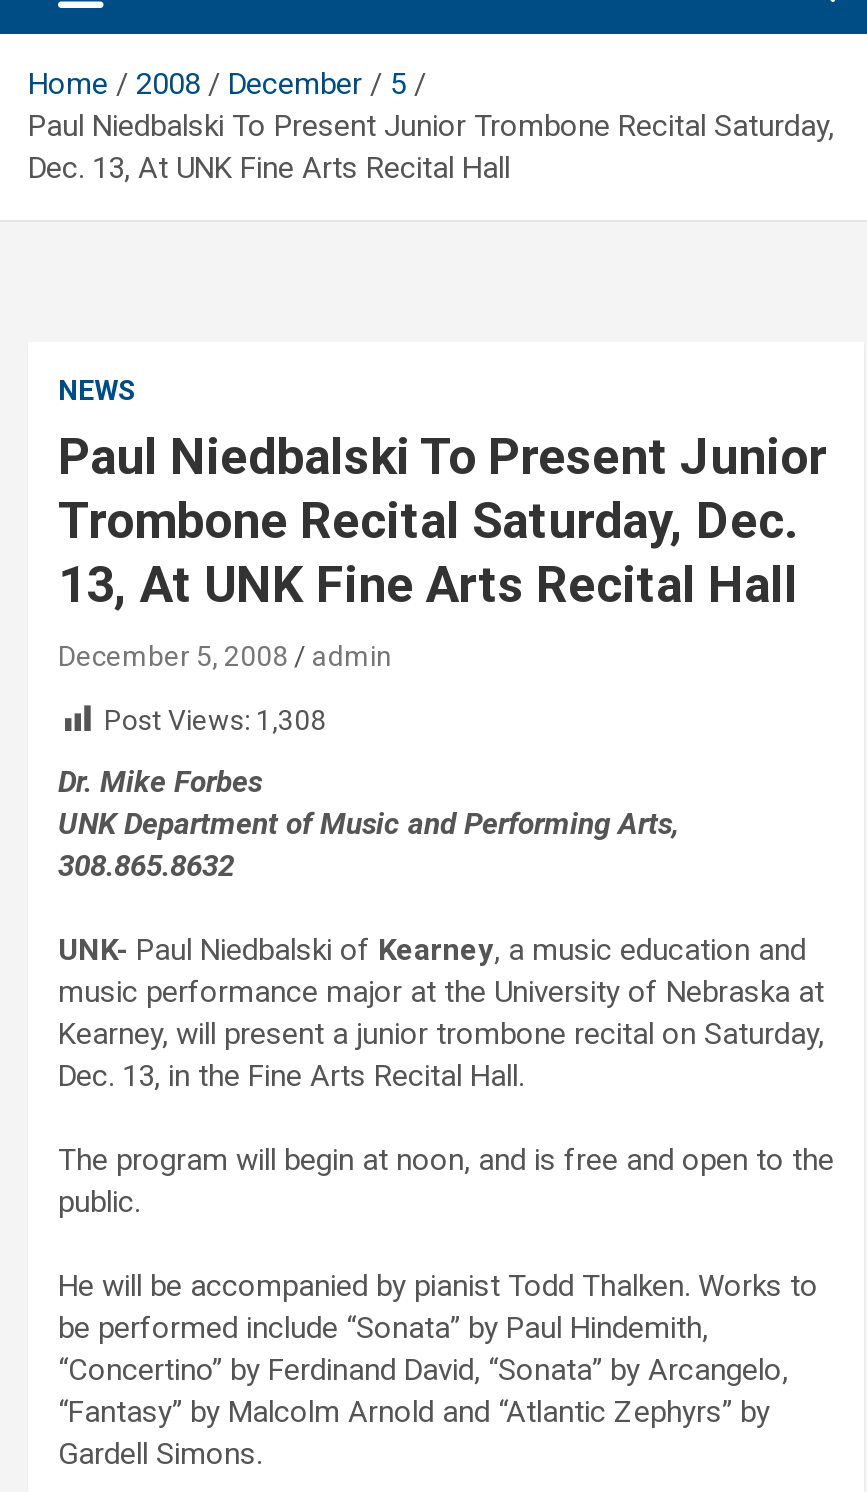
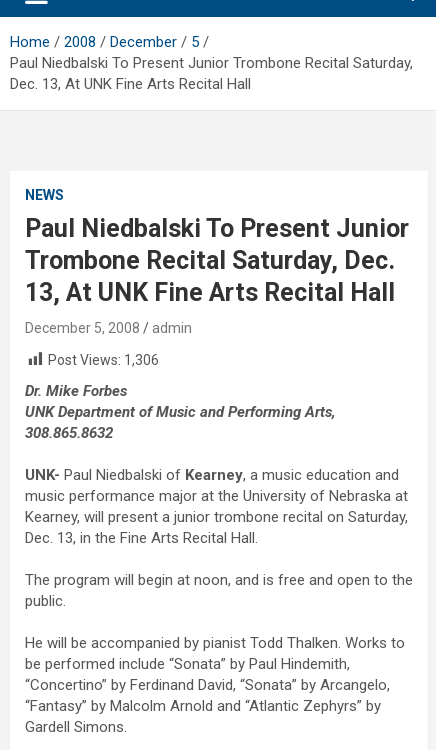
- Post Views: 1,308
+ Post Views: 1,306
